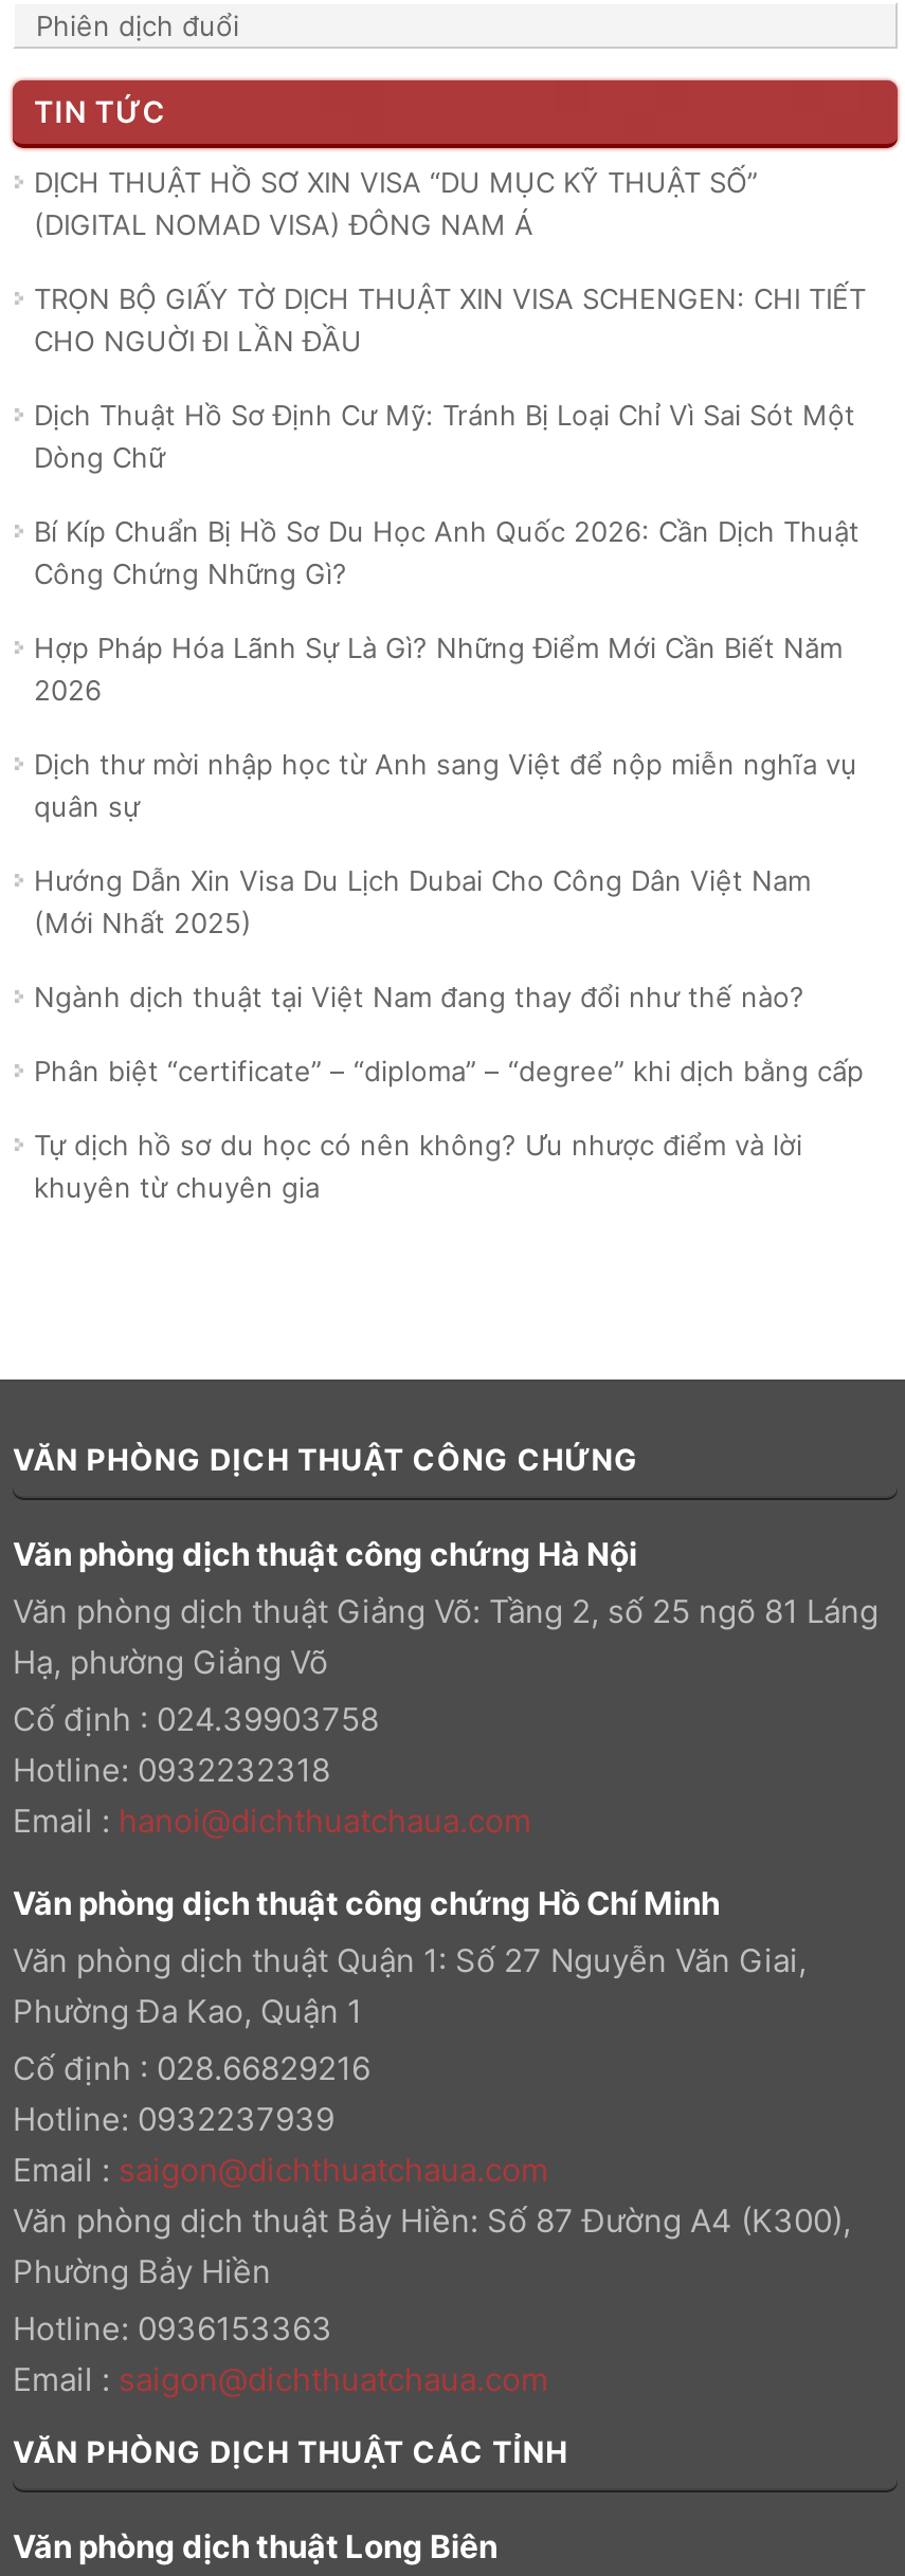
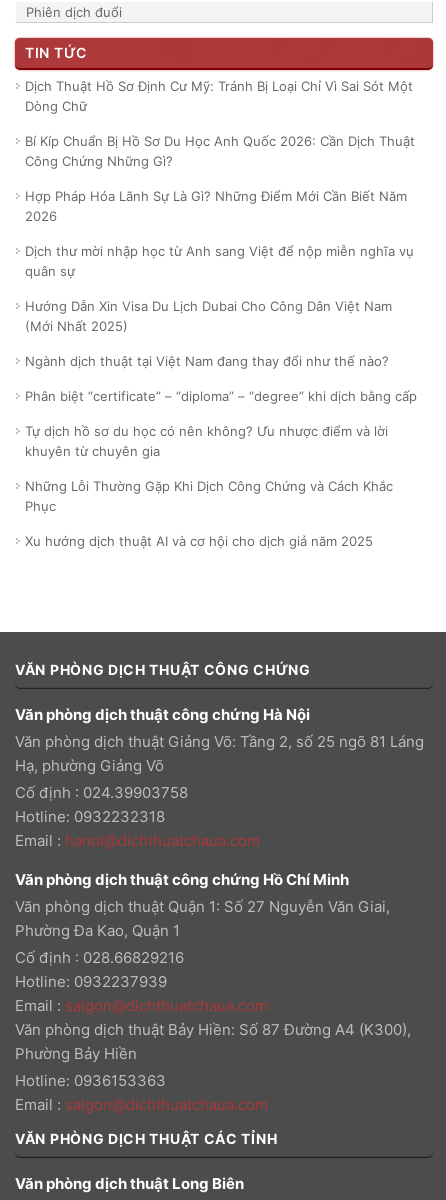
- DỊCH THUẬT HỒ SƠ XIN VISA “DU MỤC KỸ THUẬT SỐ”
- (DIGITAL NOMAD VISA) ĐÔNG NAM Á
- TRỌN BỘ GIẤY TỜ DỊCH THUẬT XIN VISA SCHENGEN: CHI TIẾT
- CHO NGUỜI ĐI LẦN ĐẦU

moved up: Dịch Thuật Hồ Sơ Định Cư Mỹ: Tránh Bị Loại Chỉ Vì Sai Sót Một | Dòng Chữ | Bí Kíp Chuẩn Bị Hồ Sơ Du Học Anh Quốc 2026: Cần Dịch Thuật | ... | Tự dịch hồ sơ du học có nên không? Ưu nhược điểm và lời | khuyên từ chuyên gia

+ Những Lỗi Thường Gặp Khi Dịch Công Chứng và Cách Khắc
+ Phục
+ Xu hướng dịch thuật AI và cơ hội cho dịch giả năm 2025
